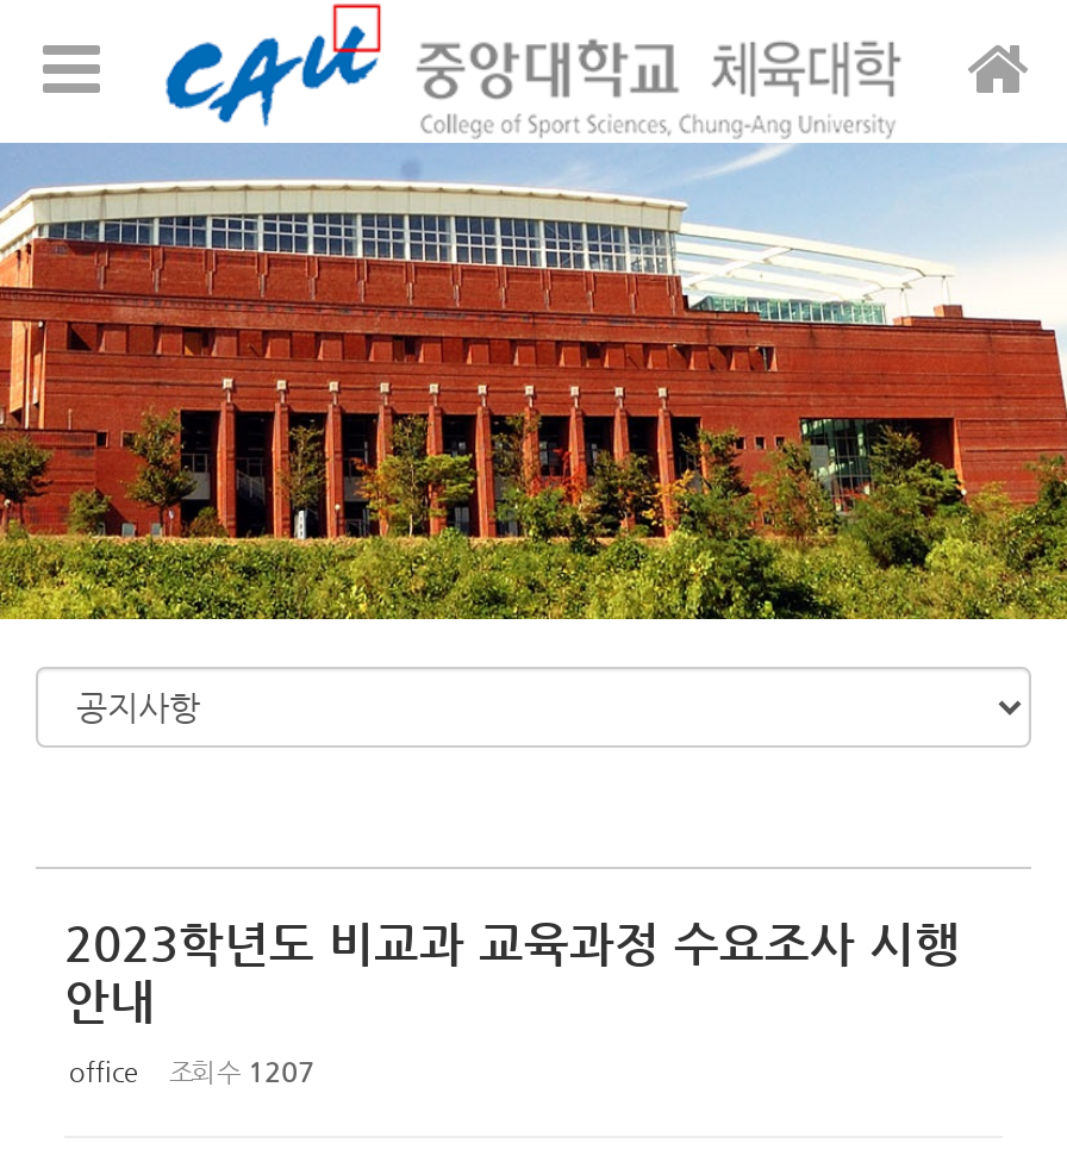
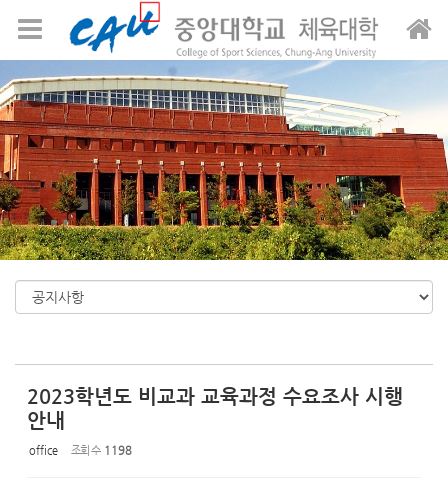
- office 조회 수 1207
+ office 조회 수 1198
